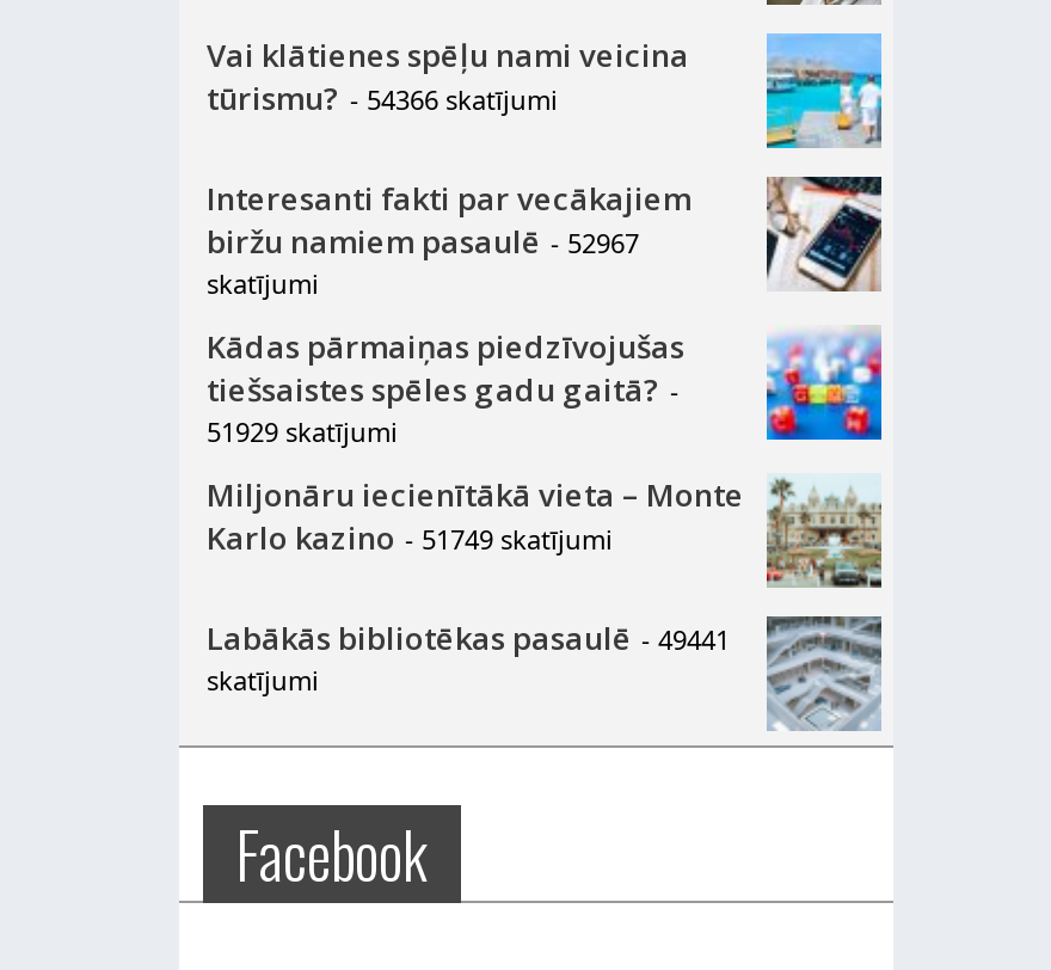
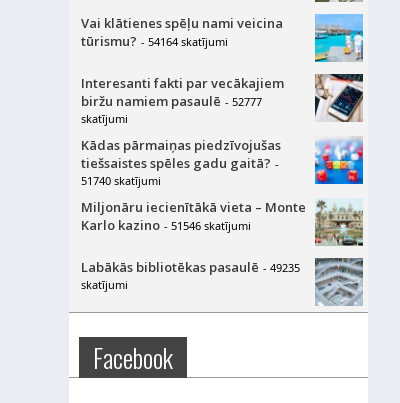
- tūrismu? - 54366 skatījumi
+ tūrismu? - 54164 skatījumi

- biržu namiem pasaulē - 52967
+ biržu namiem pasaulē - 52777

- 51929 skatījumi
+ 51740 skatījumi

- Karlo kazino - 51749 skatījumi
+ Karlo kazino - 51546 skatījumi

- Labākās bibliotēkas pasaulē - 49441
+ Labākās bibliotēkas pasaulē - 49235
